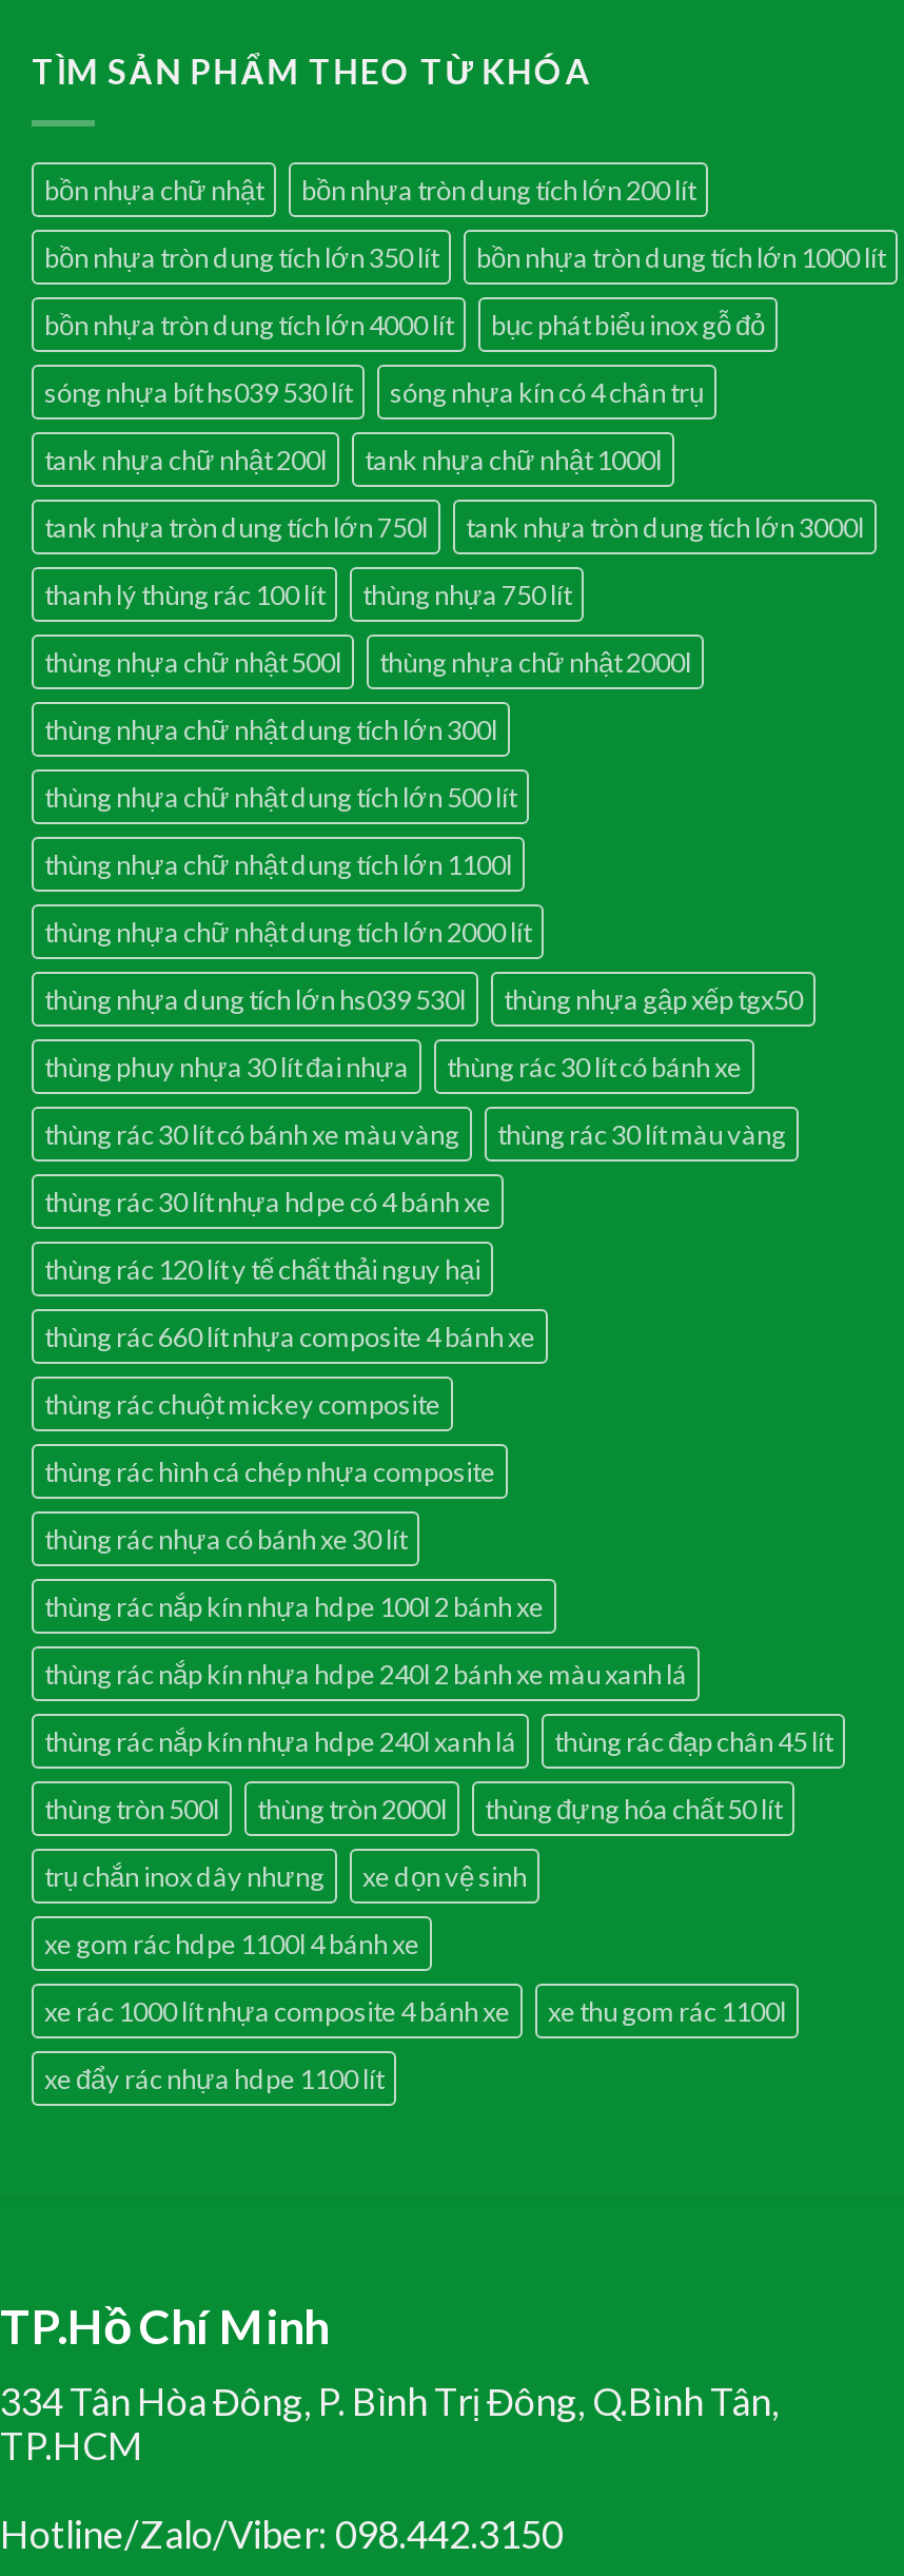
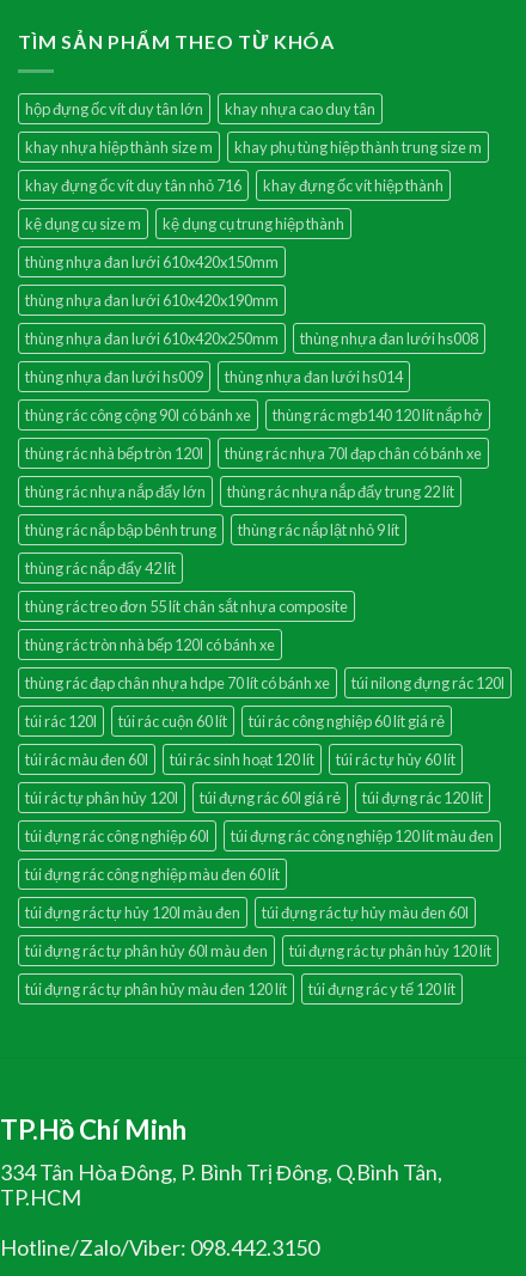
- bồn nhựa chữ nhật
- bồn nhựa tròn dung tích lớn 200 lít
- bồn nhựa tròn dung tích lớn 350 lít
- bồn nhựa tròn dung tích lớn 1000 lít
- bồn nhựa tròn dung tích lớn 4000 lít
- bục phát biểu inox gỗ đỏ
- sóng nhựa bít hs039 530 lít
- sóng nhựa kín có 4 chân trụ
- tank nhựa chữ nhật 200l
- tank nhựa chữ nhật 1000l
- tank nhựa tròn dung tích lớn 750l
- tank nhựa tròn dung tích lớn 3000l
- thanh lý thùng rác 100 lít
- thùng nhựa 750 lít
- thùng nhựa chữ nhật 500l
- thùng nhựa chữ nhật 2000l
- thùng nhựa chữ nhật dung tích lớn 300l
- thùng nhựa chữ nhật dung tích lớn 500 lít
- thùng nhựa chữ nhật dung tích lớn 1100l
- thùng nhựa chữ nhật dung tích lớn 2000 lít
- thùng nhựa dung tích lớn hs039 530l
- thùng nhựa gập xếp tgx50
- thùng phuy nhựa 30 lít đai nhựa
- thùng rác 30 lít có bánh xe
- thùng rác 30 lít có bánh xe màu vàng
- thùng rác 30 lít màu vàng
- thùng rác 30 lít nhựa hdpe có 4 bánh xe
- thùng rác 120 lít y tế chất thải nguy hại
- thùng rác 660 lít nhựa composite 4 bánh xe
- thùng rác chuột mickey composite
- thùng rác hình cá chép nhựa composite
- thùng rác nhựa có bánh xe 30 lít
- thùng rác nắp kín nhựa hdpe 100l 2 bánh xe
- thùng rác nắp kín nhựa hdpe 240l 2 bánh xe màu xanh lá
- thùng rác nắp kín nhựa hdpe 240l xanh lá
- thùng rác đạp chân 45 lít
- thùng tròn 500l
- thùng tròn 2000l
- thùng đựng hóa chất 50 lít
- trụ chắn inox dây nhưng
- xe dọn vệ sinh
- xe gom rác hdpe 1100l 4 bánh xe
- xe rác 1000 lít nhựa composite 4 bánh xe
- xe thu gom rác 1100l
- xe đẩy rác nhựa hdpe 1100 lít
+ hộp đựng ốc vít duy tân lớn
+ khay nhựa cao duy tân
+ khay nhựa hiệp thành size m
+ khay phụ tùng hiệp thành trung size m
+ khay đựng ốc vít duy tân nhỏ 716
+ khay đựng ốc vít hiệp thành
+ kệ dụng cụ size m
+ kệ dụng cụ trung hiệp thành
+ thùng nhựa đan lưới 610x420x150mm
+ thùng nhựa đan lưới 610x420x190mm
+ thùng nhựa đan lưới 610x420x250mm
+ thùng nhựa đan lưới hs008
+ thùng nhựa đan lưới hs009
+ thùng nhựa đan lưới hs014
+ thùng rác công cộng 90l có bánh xe
+ thùng rác mgb140 120 lít nắp hở
+ thùng rác nhà bếp tròn 120l
+ thùng rác nhựa 70l đạp chân có bánh xe
+ thùng rác nhựa nắp đẩy lớn
+ thùng rác nhựa nắp đẩy trung 22 lít
+ thùng rác nắp bập bênh trung
+ thùng rác nắp lật nhỏ 9 lít
+ thùng rác nắp đẩy 42 lít
+ thùng rác treo đơn 55 lít chân sắt nhựa composite
+ thùng rác tròn nhà bếp 120l có bánh xe
+ thùng rác đạp chân nhựa hdpe 70 lít có bánh xe
+ túi nilong đựng rác 120l
+ túi rác 120l
+ túi rác cuộn 60 lít
+ túi rác công nghiệp 60 lít giá rẻ
+ túi rác màu đen 60l
+ túi rác sinh hoạt 120 lít
+ túi rác tự hủy 60 lít
+ túi rác tự phân hủy 120l
+ túi đựng rác 60l giá rẻ
+ túi đựng rác 120 lít
+ túi đựng rác công nghiệp 60l
+ túi đựng rác công nghiệp 120 lít màu đen
+ túi đựng rác công nghiệp màu đen 60 lít
+ túi đựng rác tự hủy 120l màu đen
+ túi đựng rác tự hủy màu đen 60l
+ túi đựng rác tự phân hủy 60l màu đen
+ túi đựng rác tự phân hủy 120 lít
+ túi đựng rác tự phân hủy màu đen 120 lít
+ túi đựng rác y tế 120 lít
